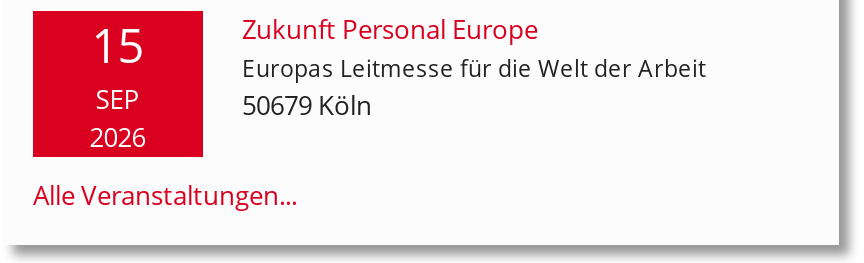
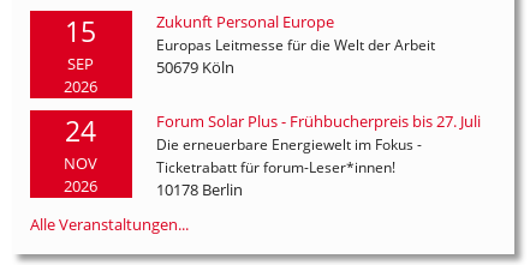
+ 24
+ NOV
+ 2026

+ Forum Solar Plus - Frühbucherpreis bis 27. Juli
+ Die erneuerbare Energiewelt im Fokus -
+ Ticketrabatt für forum-Leser*innen!
+ 10178 Berlin
